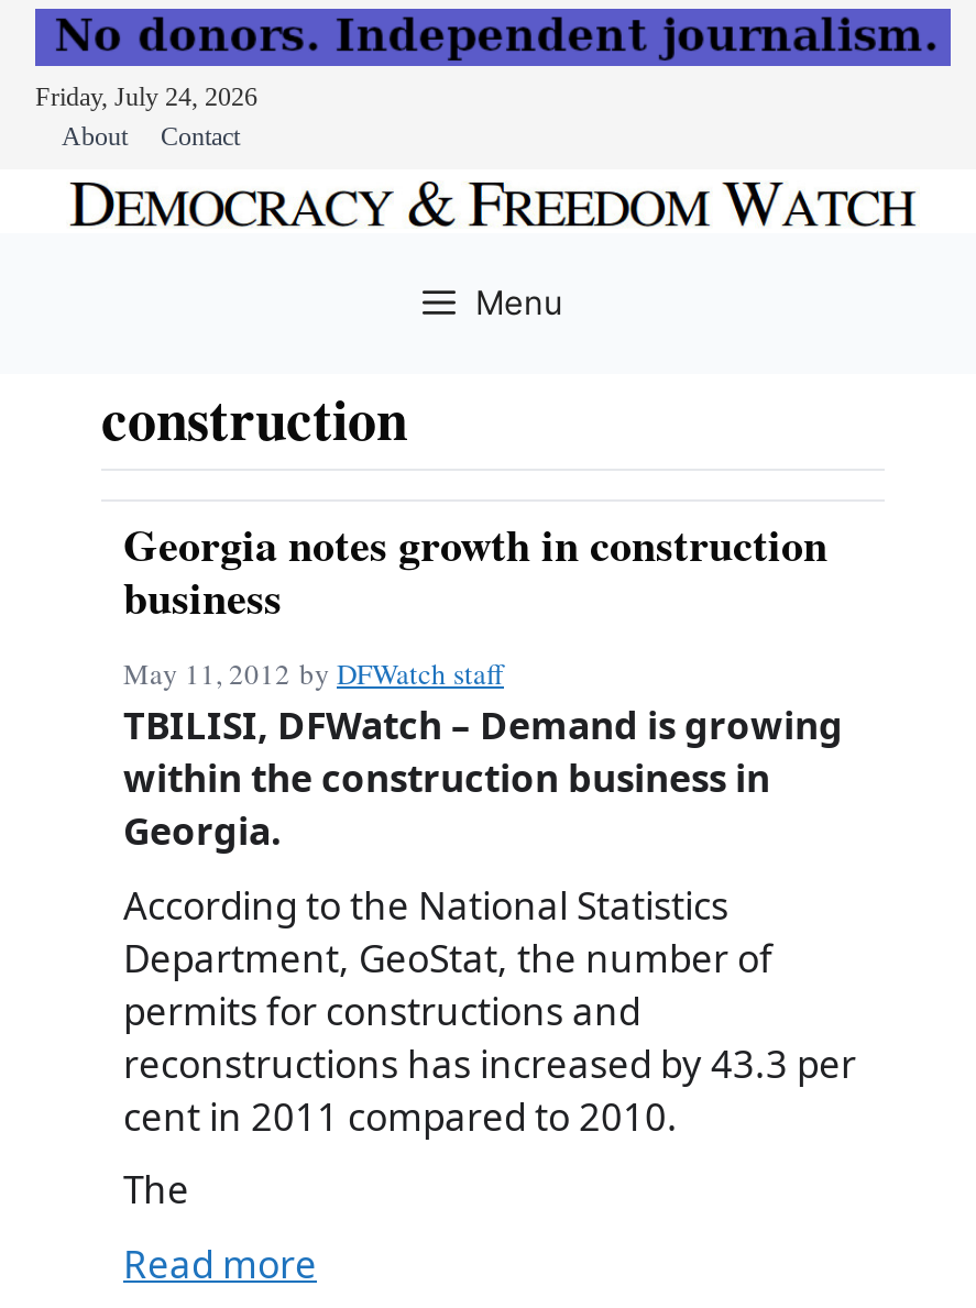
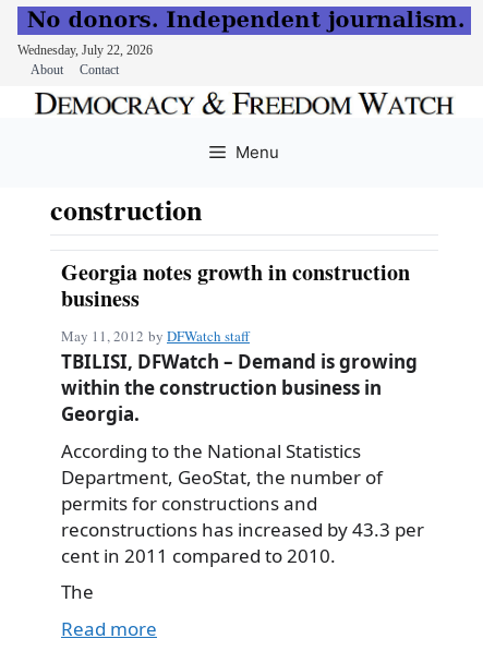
- Friday, July 24, 2026
+ Wednesday, July 22, 2026
